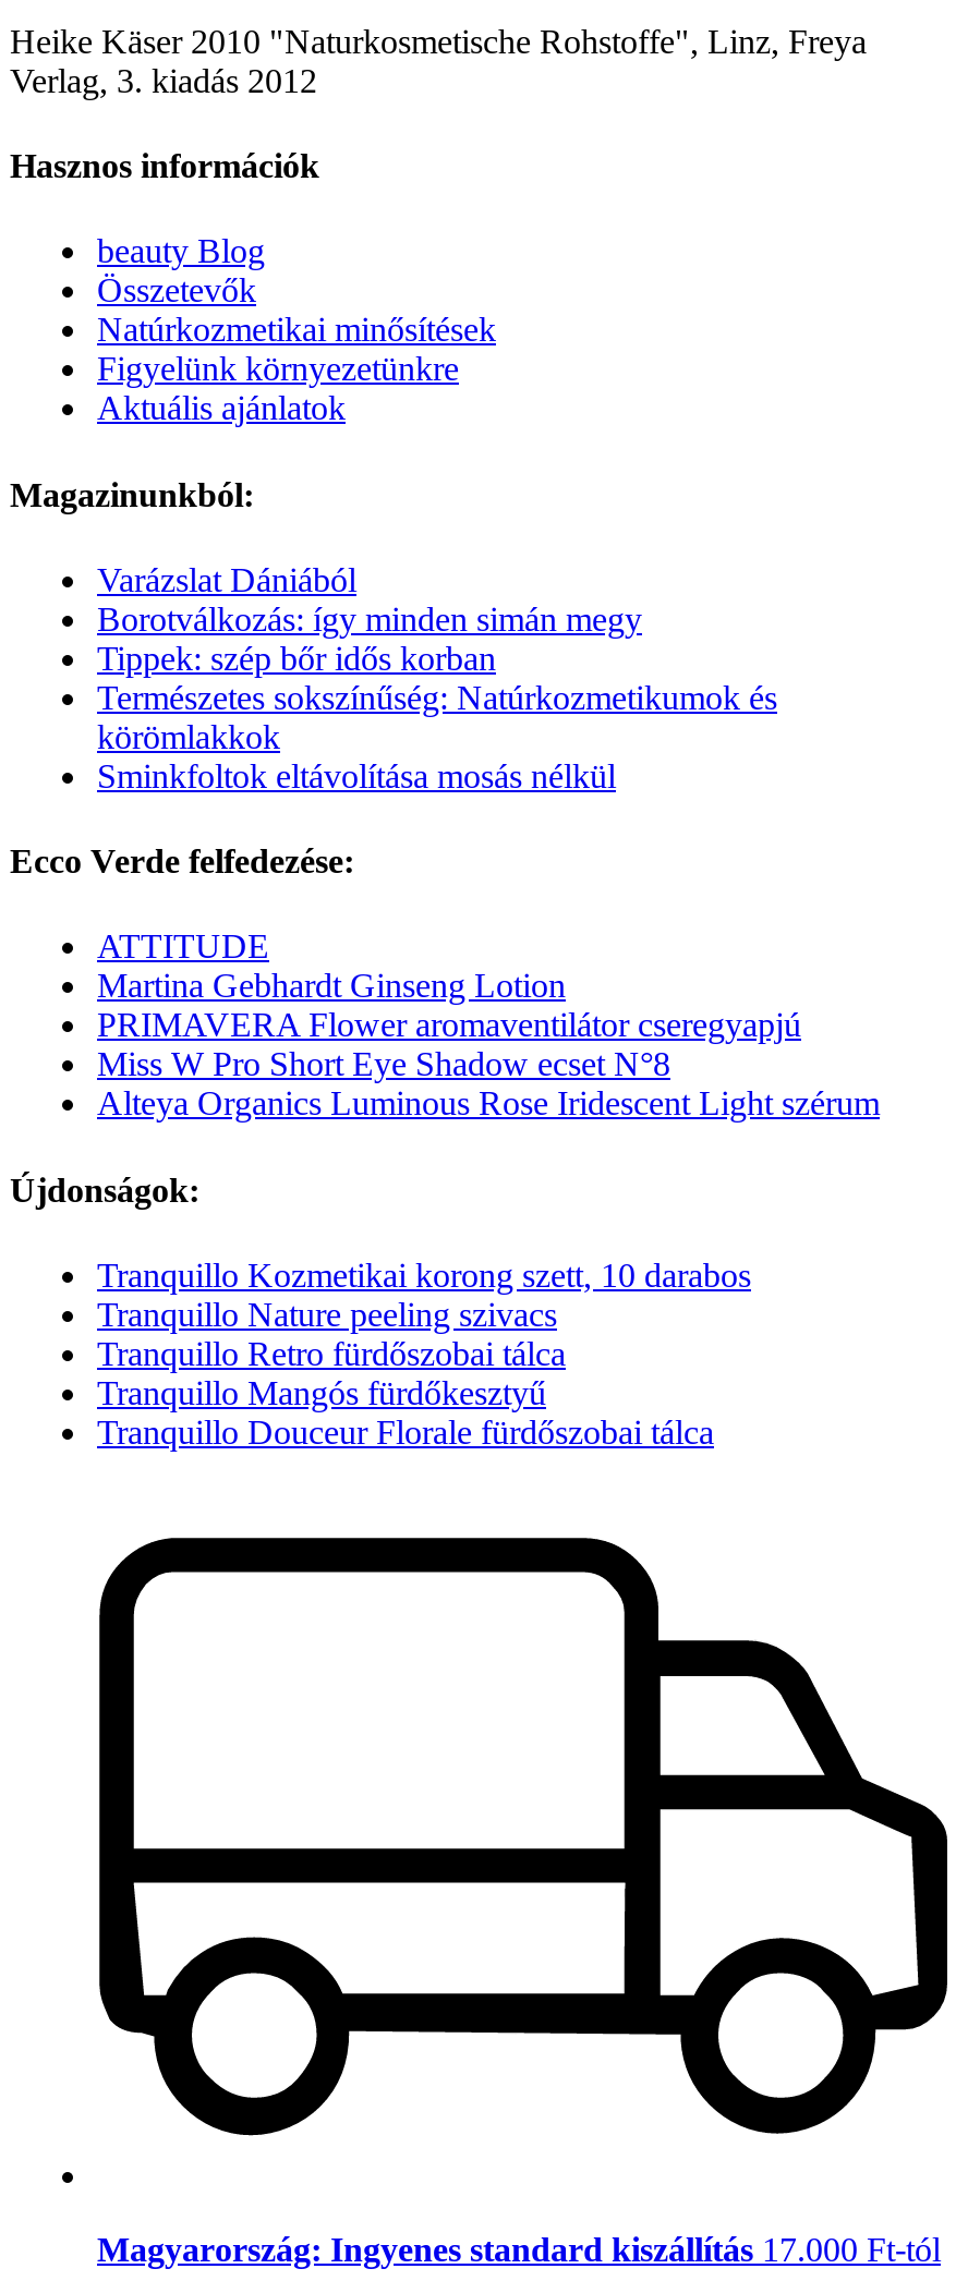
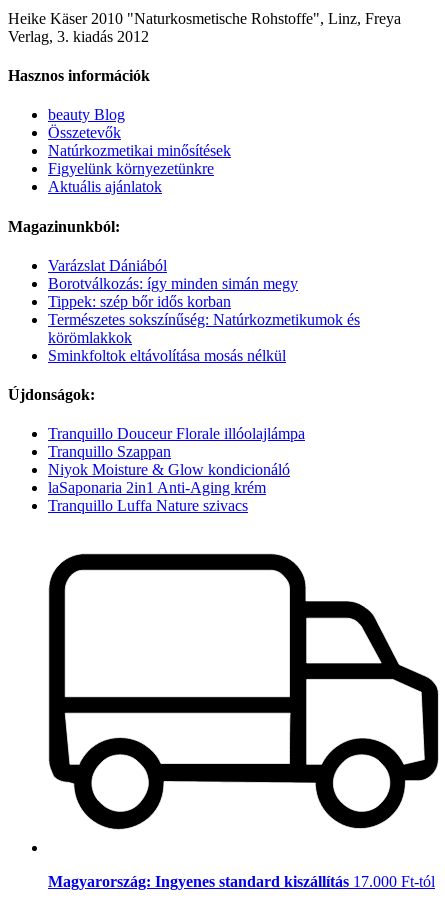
- Ecco Verde felfedezése:
- ATTITUDE
- Martina Gebhardt Ginseng Lotion
- PRIMAVERA Flower aromaventilátor cseregyapjú
- Miss W Pro Short Eye Shadow ecset N°8
- Alteya Organics Luminous Rose Iridescent Light szérum

- Tranquillo Kozmetikai korong szett, 10 darabos
- Tranquillo Nature peeling szivacs
- Tranquillo Retro fürdőszobai tálca
- Tranquillo Mangós fürdőkesztyű
- Tranquillo Douceur Florale fürdőszobai tálca
+ Tranquillo Douceur Florale illóolajlámpa
+ Tranquillo Szappan
+ Niyok Moisture & Glow kondicionáló
+ laSaponaria 2in1 Anti-Aging krém
+ Tranquillo Luffa Nature szivacs
